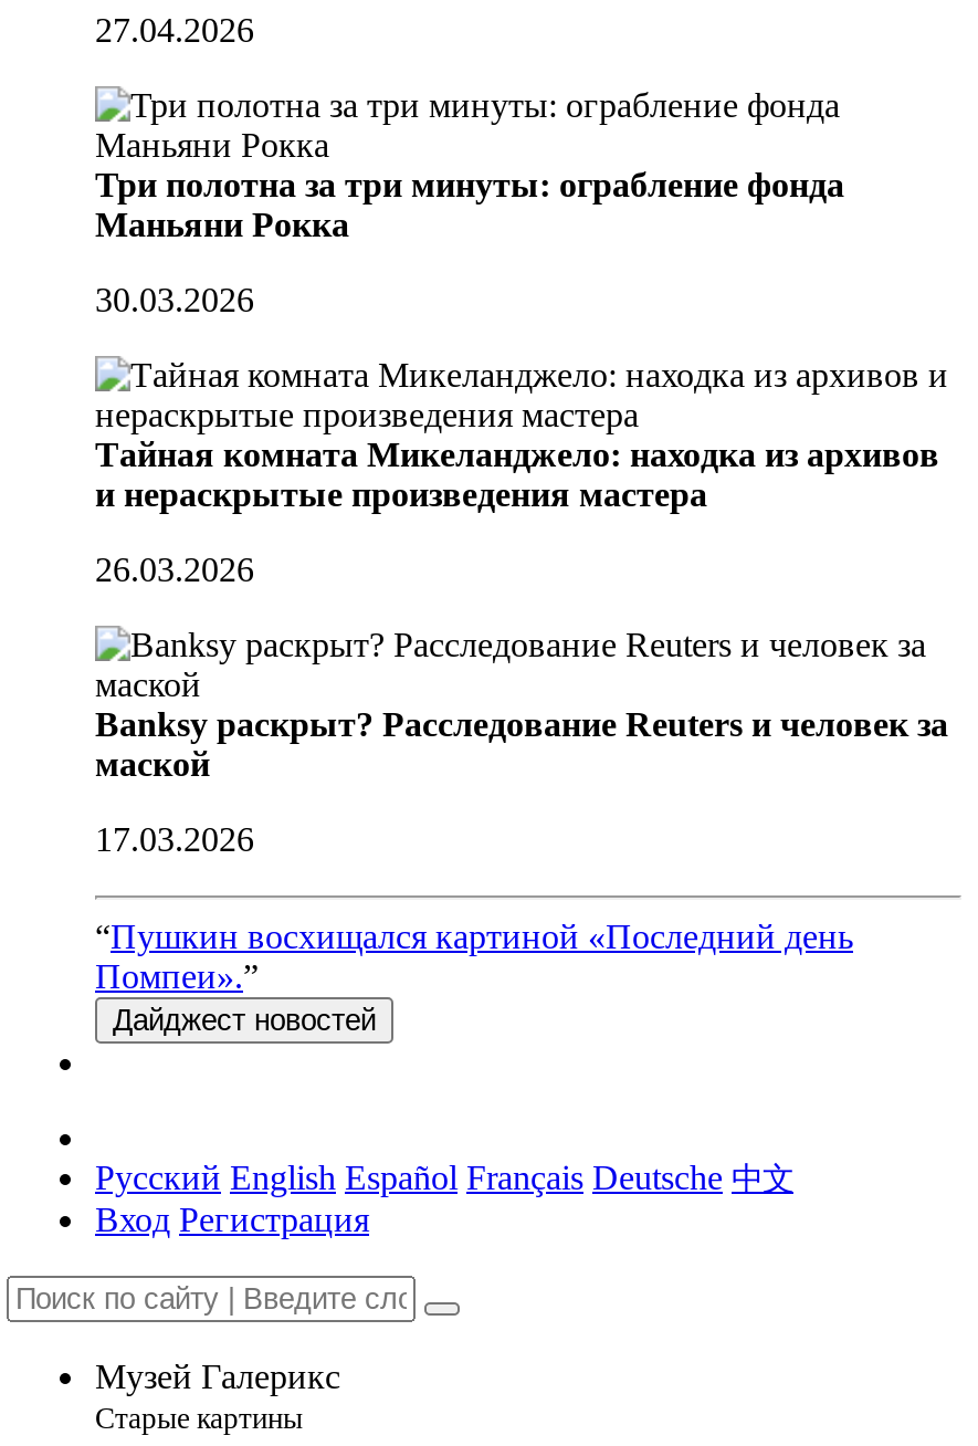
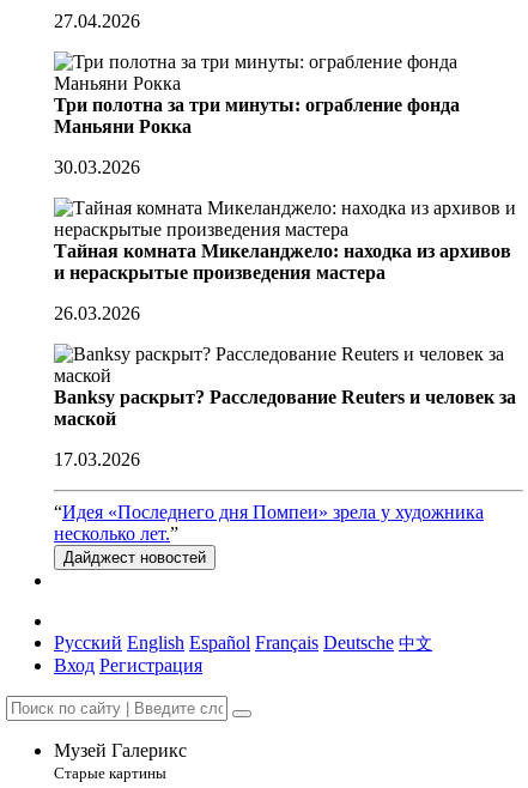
- “Пушкин восхищался картиной «Последний день
- Помпеи».”
+ “Идея «Последнего дня Помпеи» зрела у художника
+ несколько лет.”
